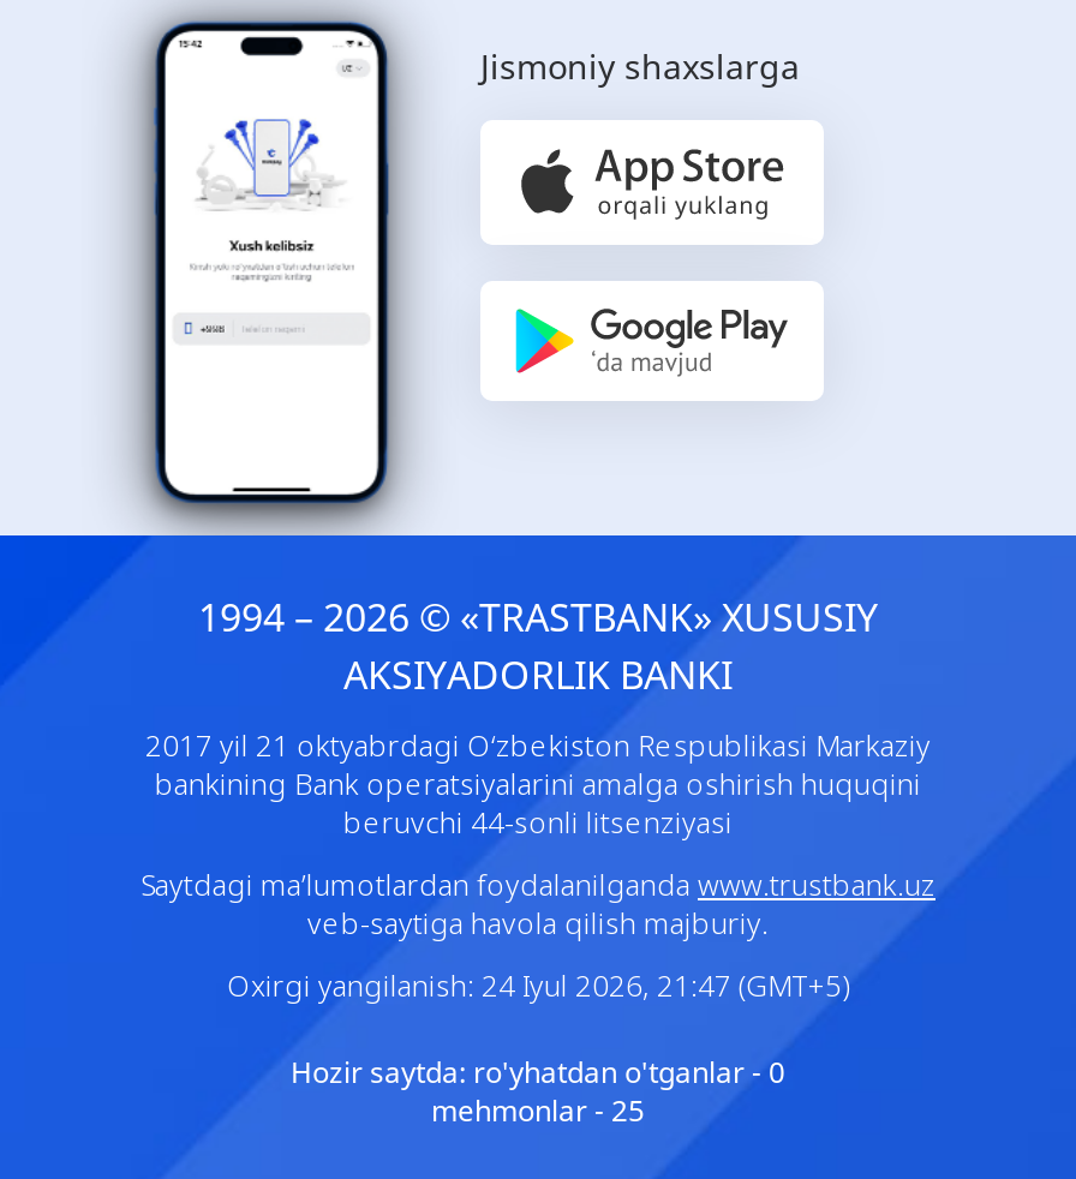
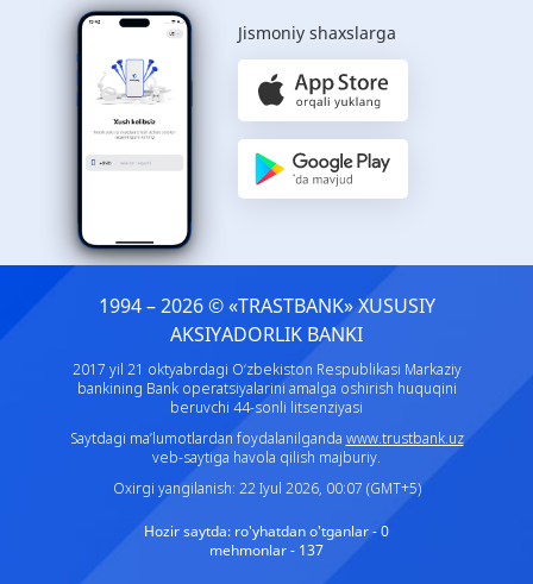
- Oxirgi yangilanish: 24 Iyul 2026, 21:47 (GMT+5)
+ Oxirgi yangilanish: 22 Iyul 2026, 00:07 (GMT+5)

- mehmonlar - 25
+ mehmonlar - 137
